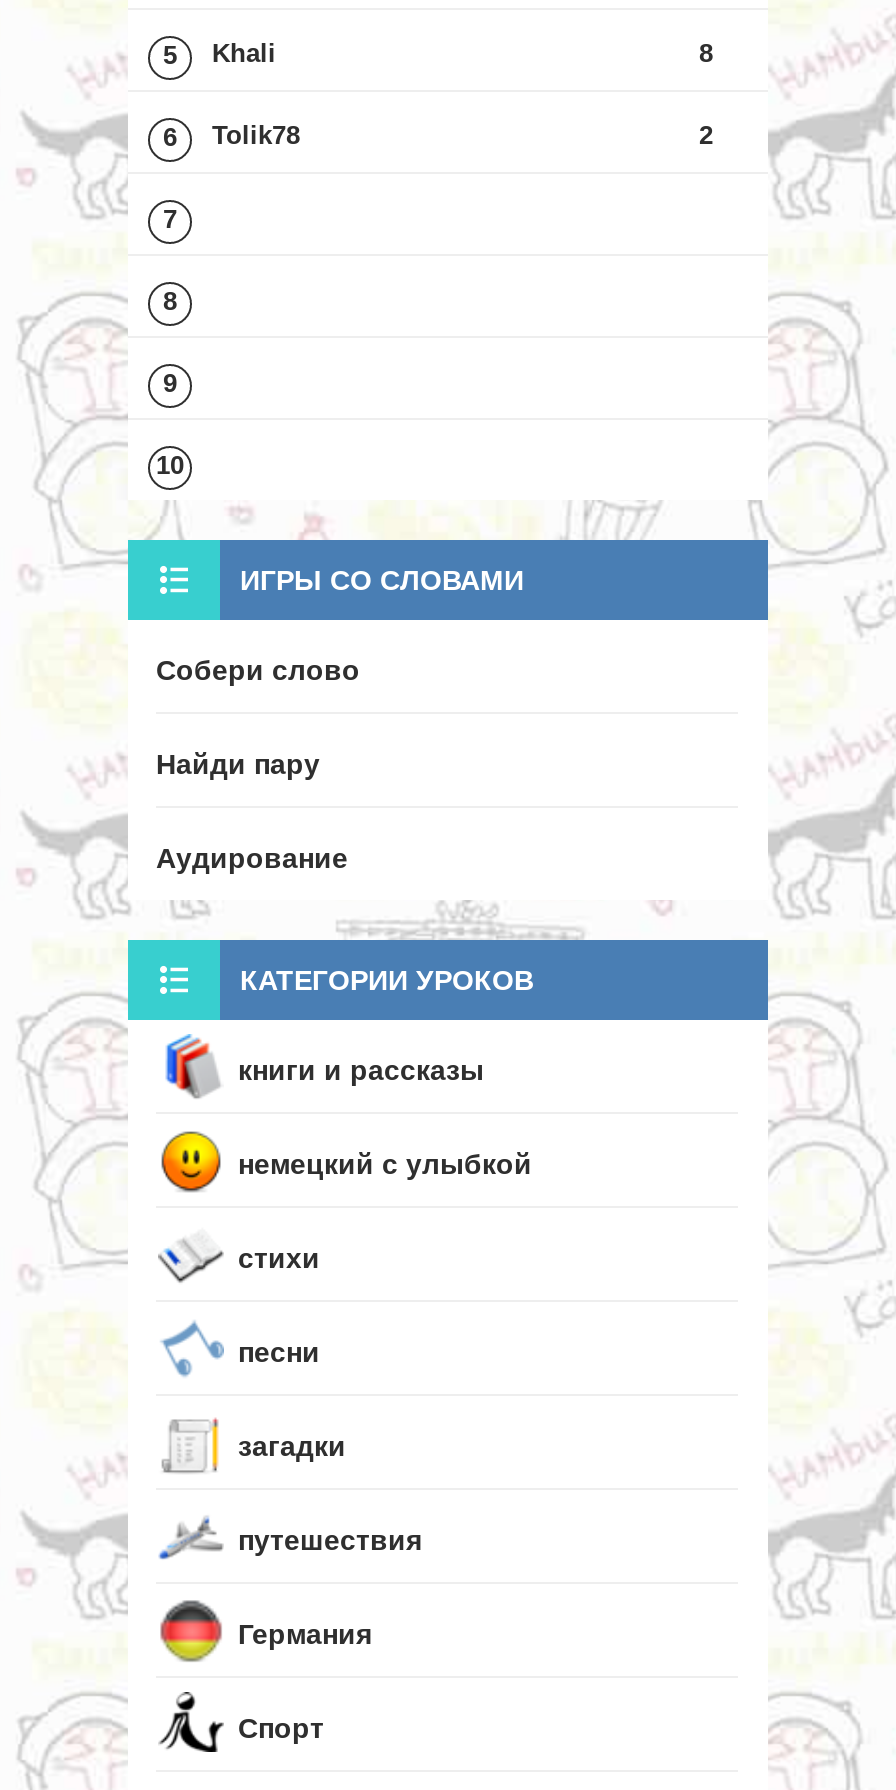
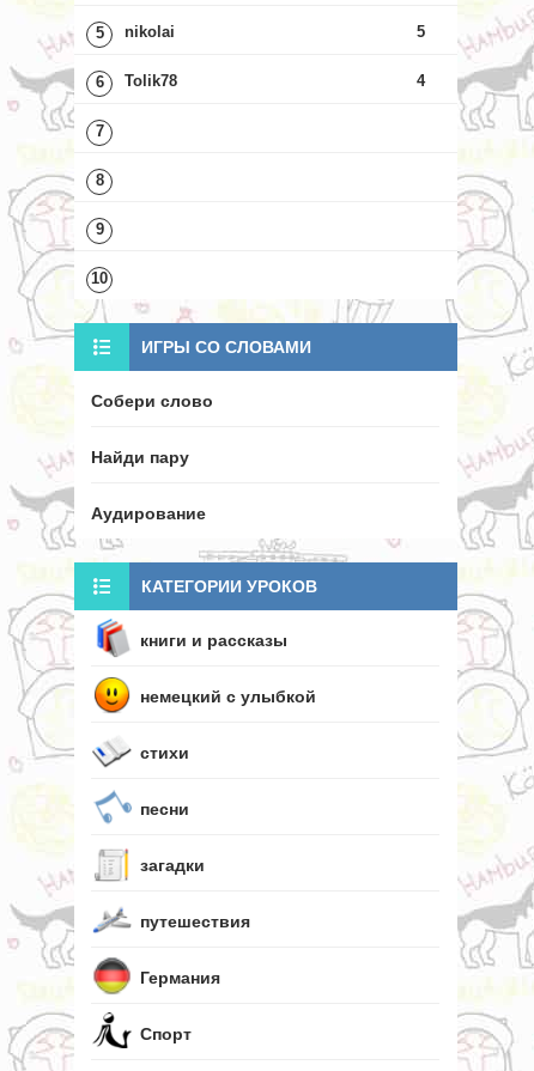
- Khali
- 8
+ nikolai
+ 5

- 2
+ 4
